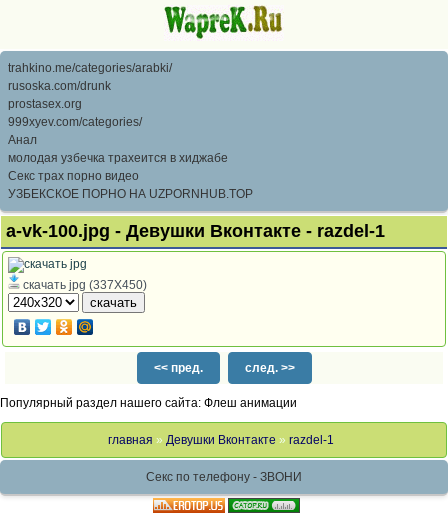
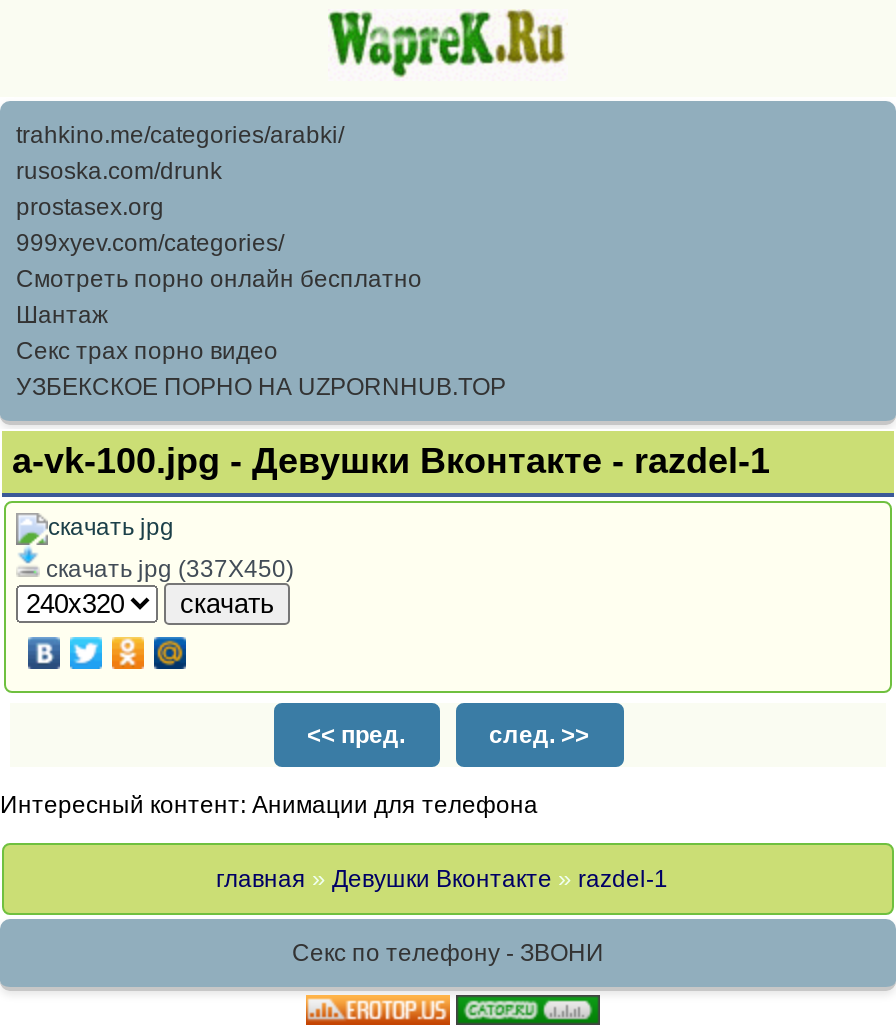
- Анал
- молодая узбечка трахеится в хиджабе
+ Смотреть порно онлайн бесплатно
+ Шантаж

- Популярный раздел нашего сайта: Флеш анимации
+ Интересный контент: Анимации для телефона
